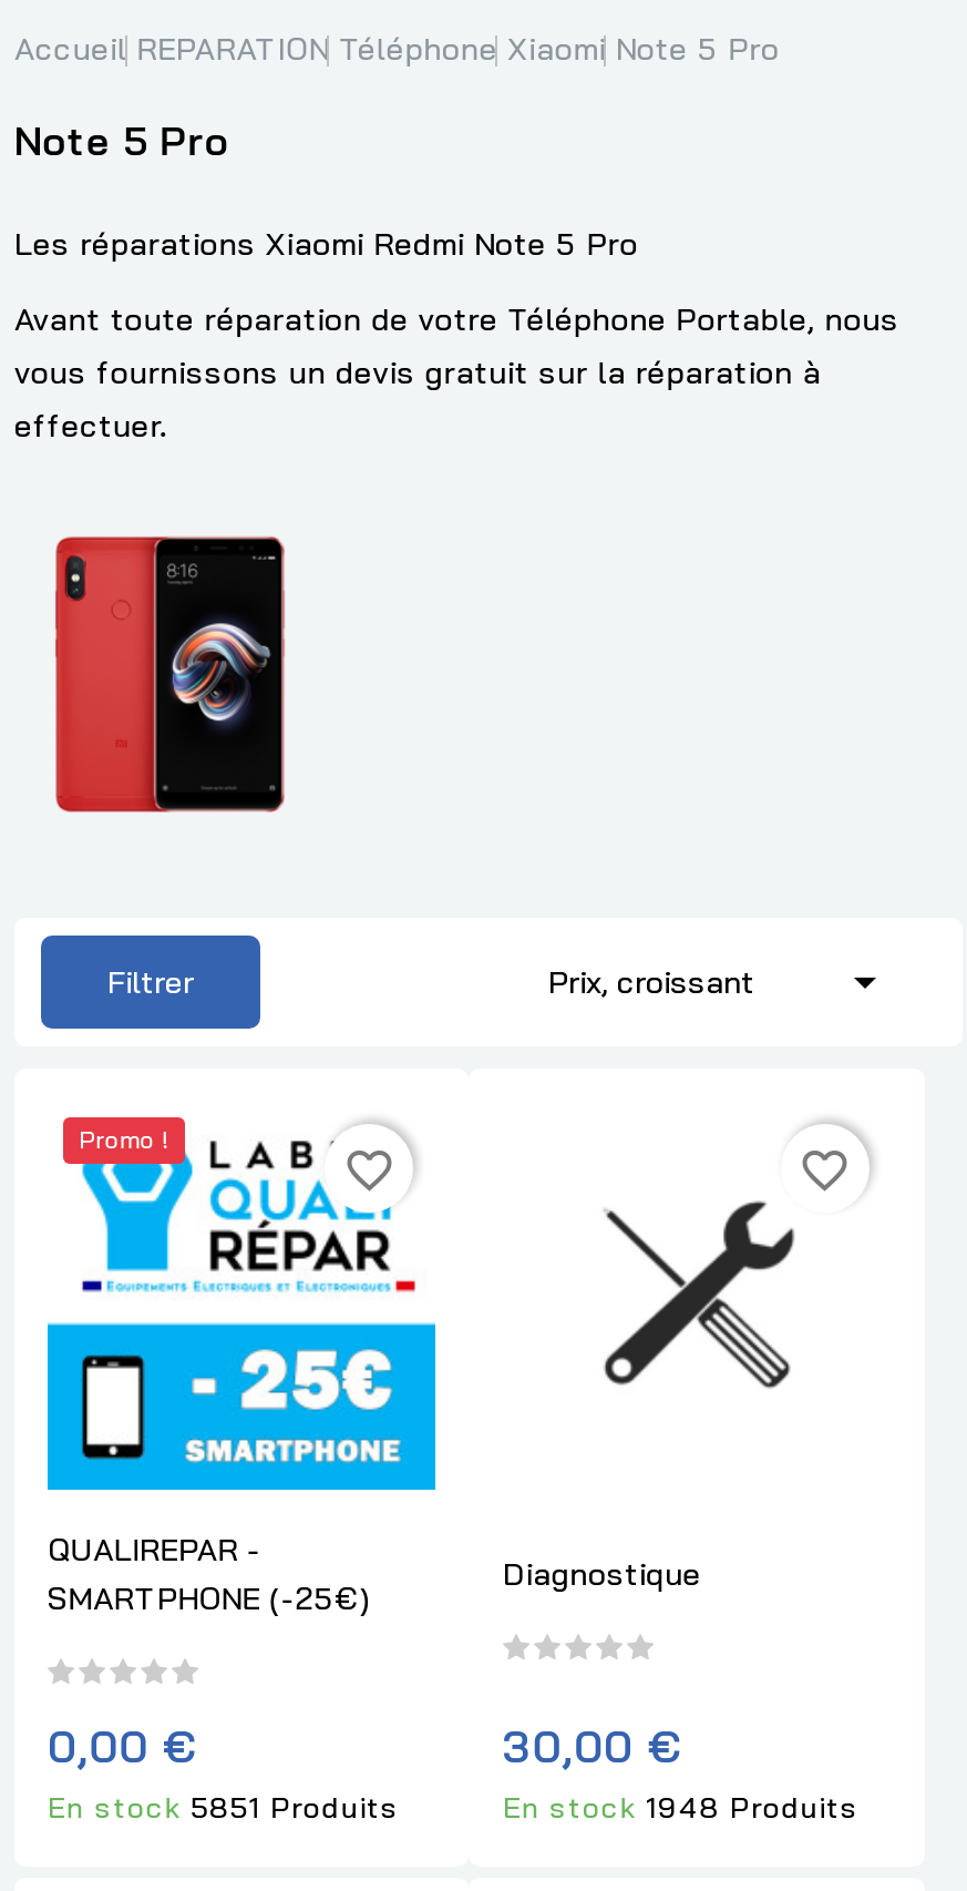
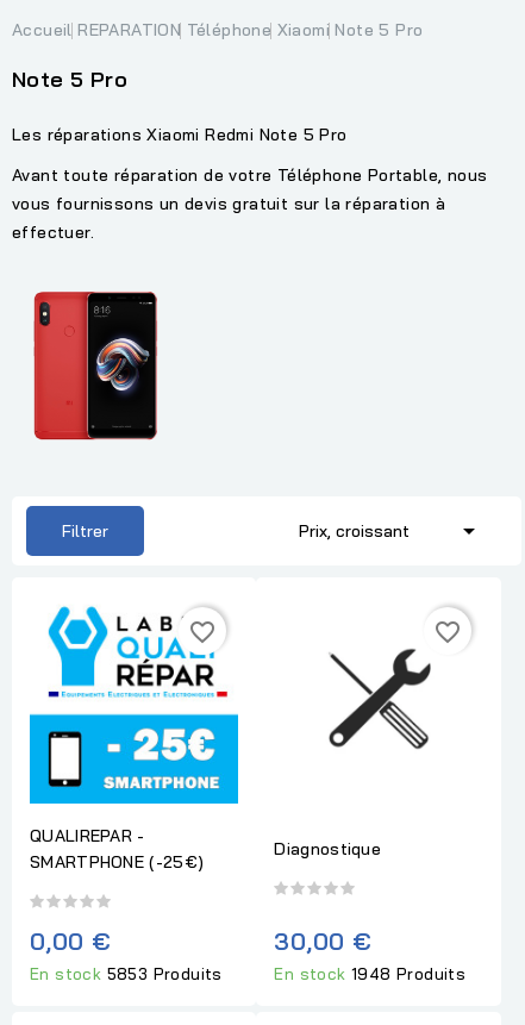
- Promo !

- En stock 5851 Produits
+ En stock 5853 Produits
